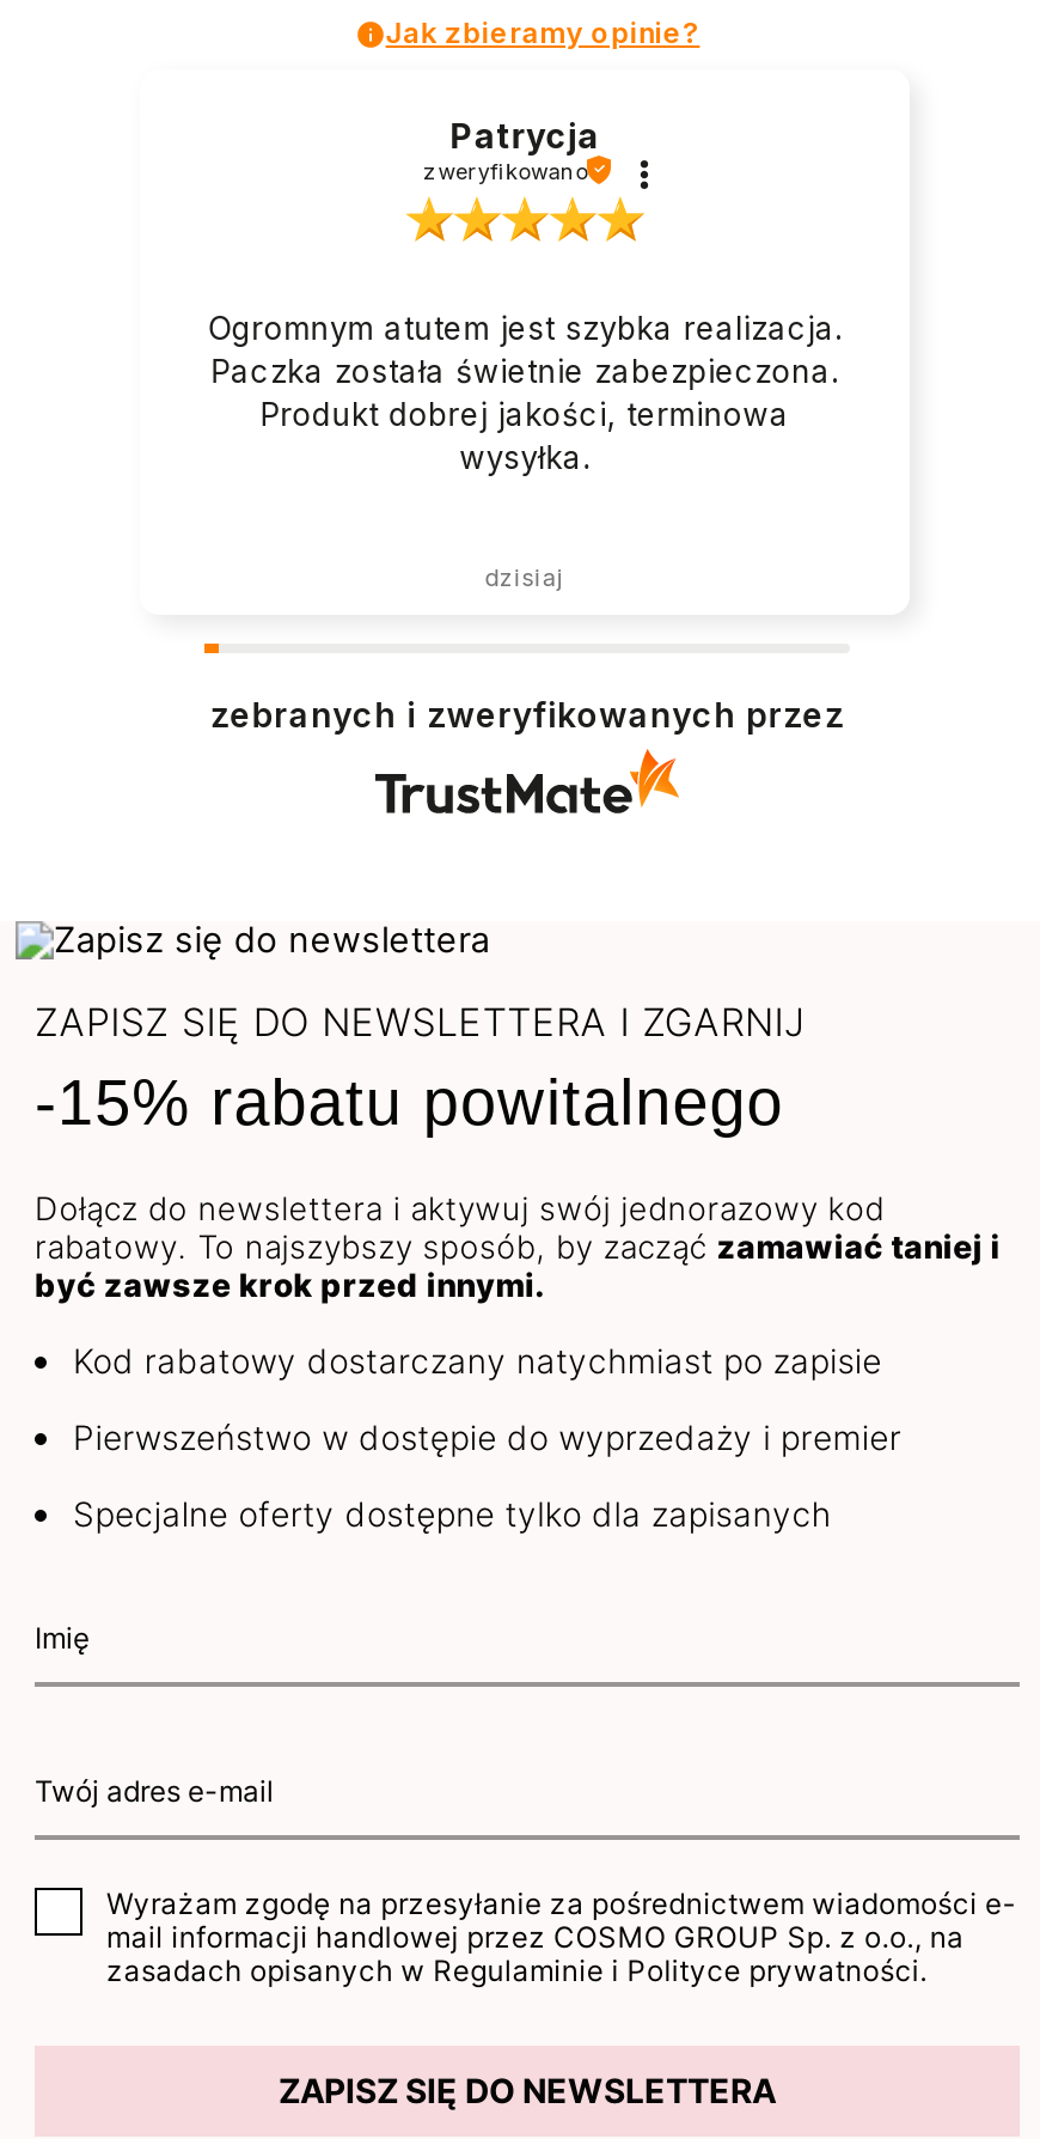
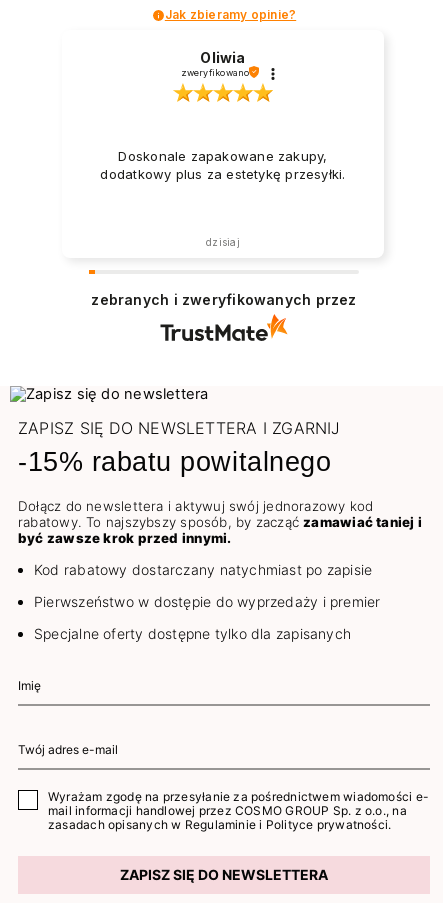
- Patrycja
+ Oliwia

- Ogromnym atutem jest szybka realizacja.
- Paczka została świetnie zabezpieczona.
- Produkt dobrej jakości, terminowa
- wysyłka.
+ Doskonale zapakowane zakupy,
+ dodatkowy plus za estetykę przesyłki.
